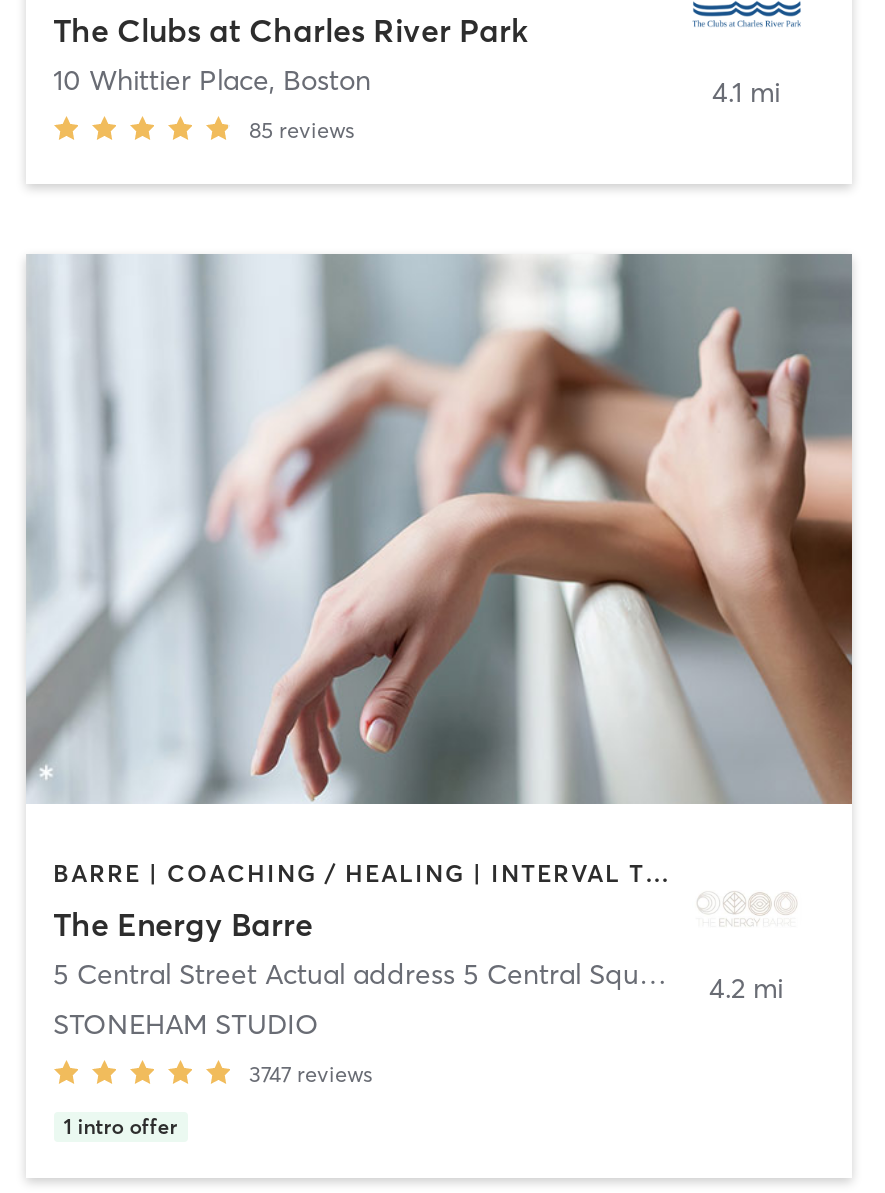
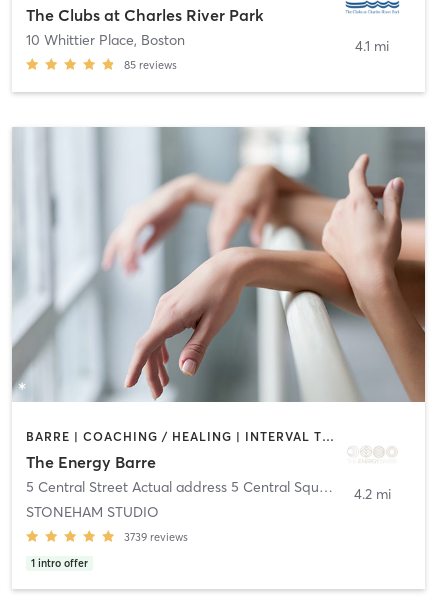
- 3747 reviews
+ 3739 reviews
